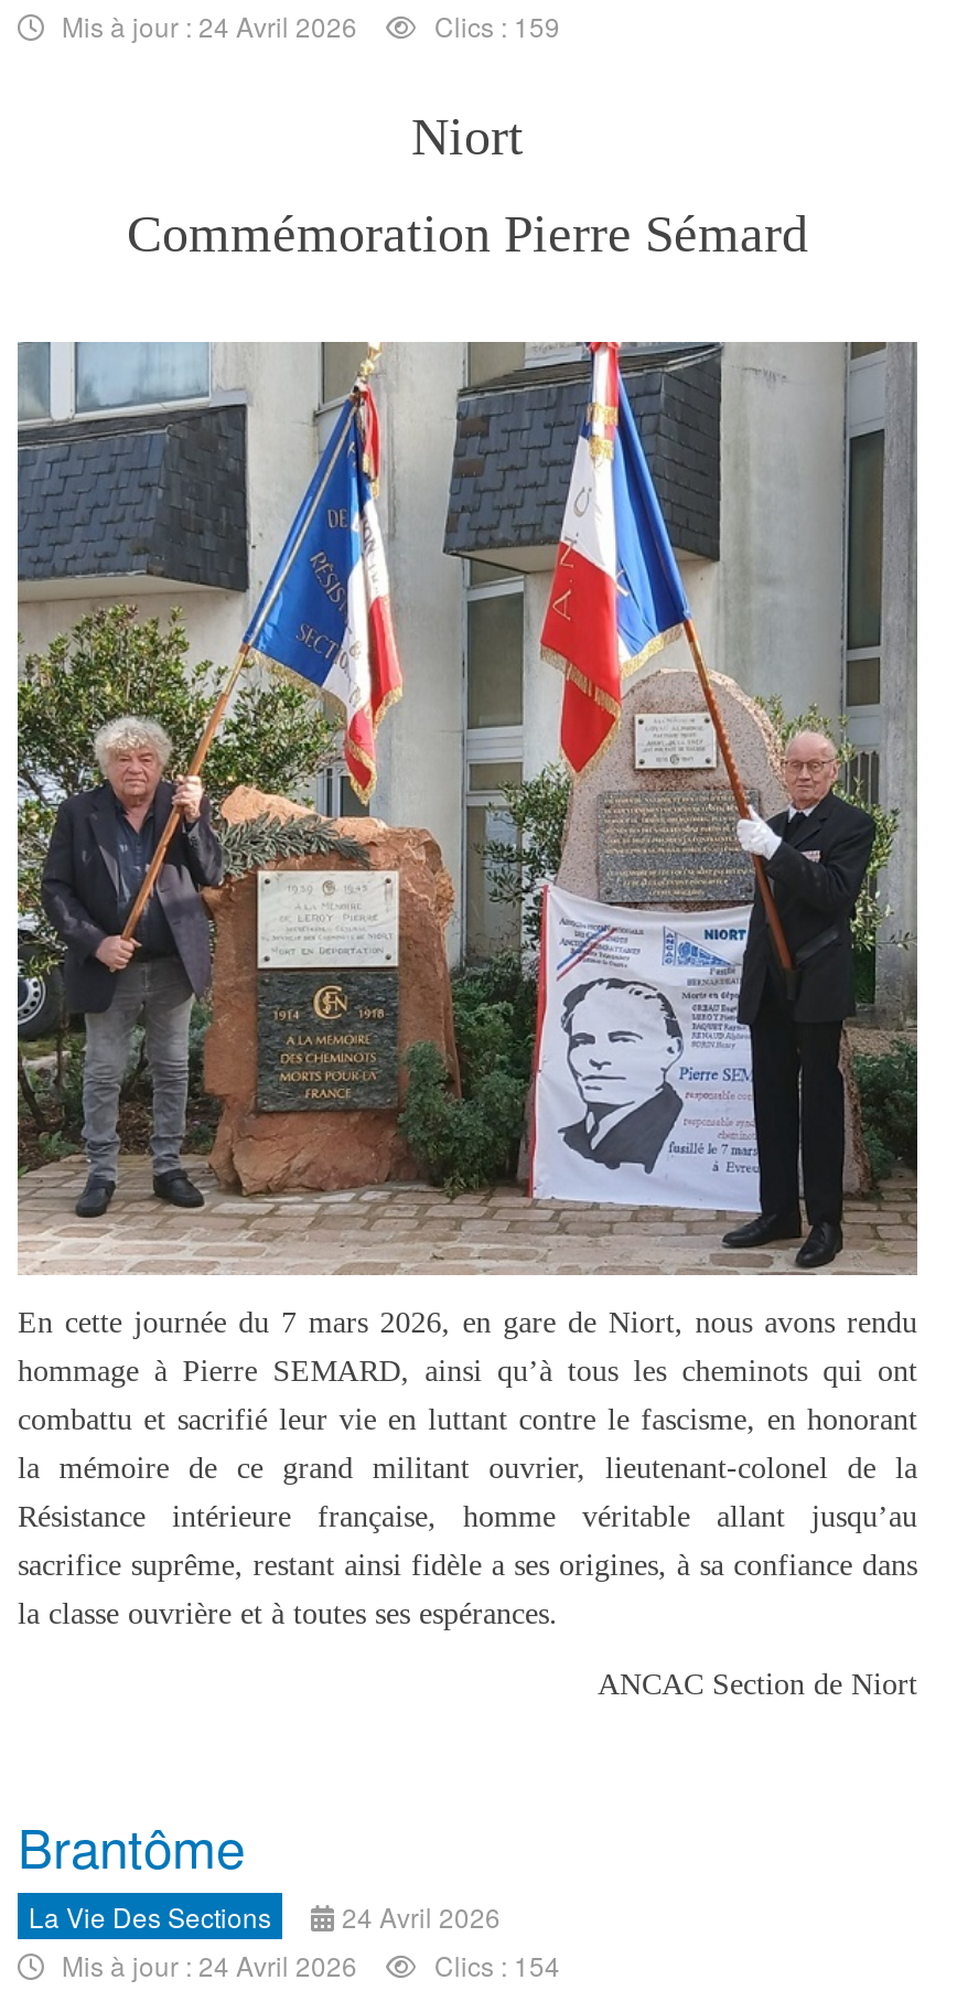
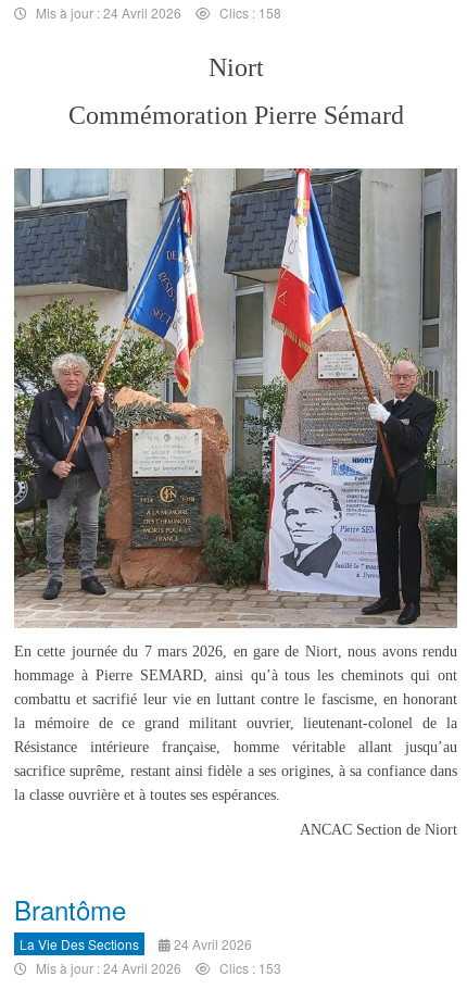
- Clics : 159
+ Clics : 158

- Clics : 154
+ Clics : 153
